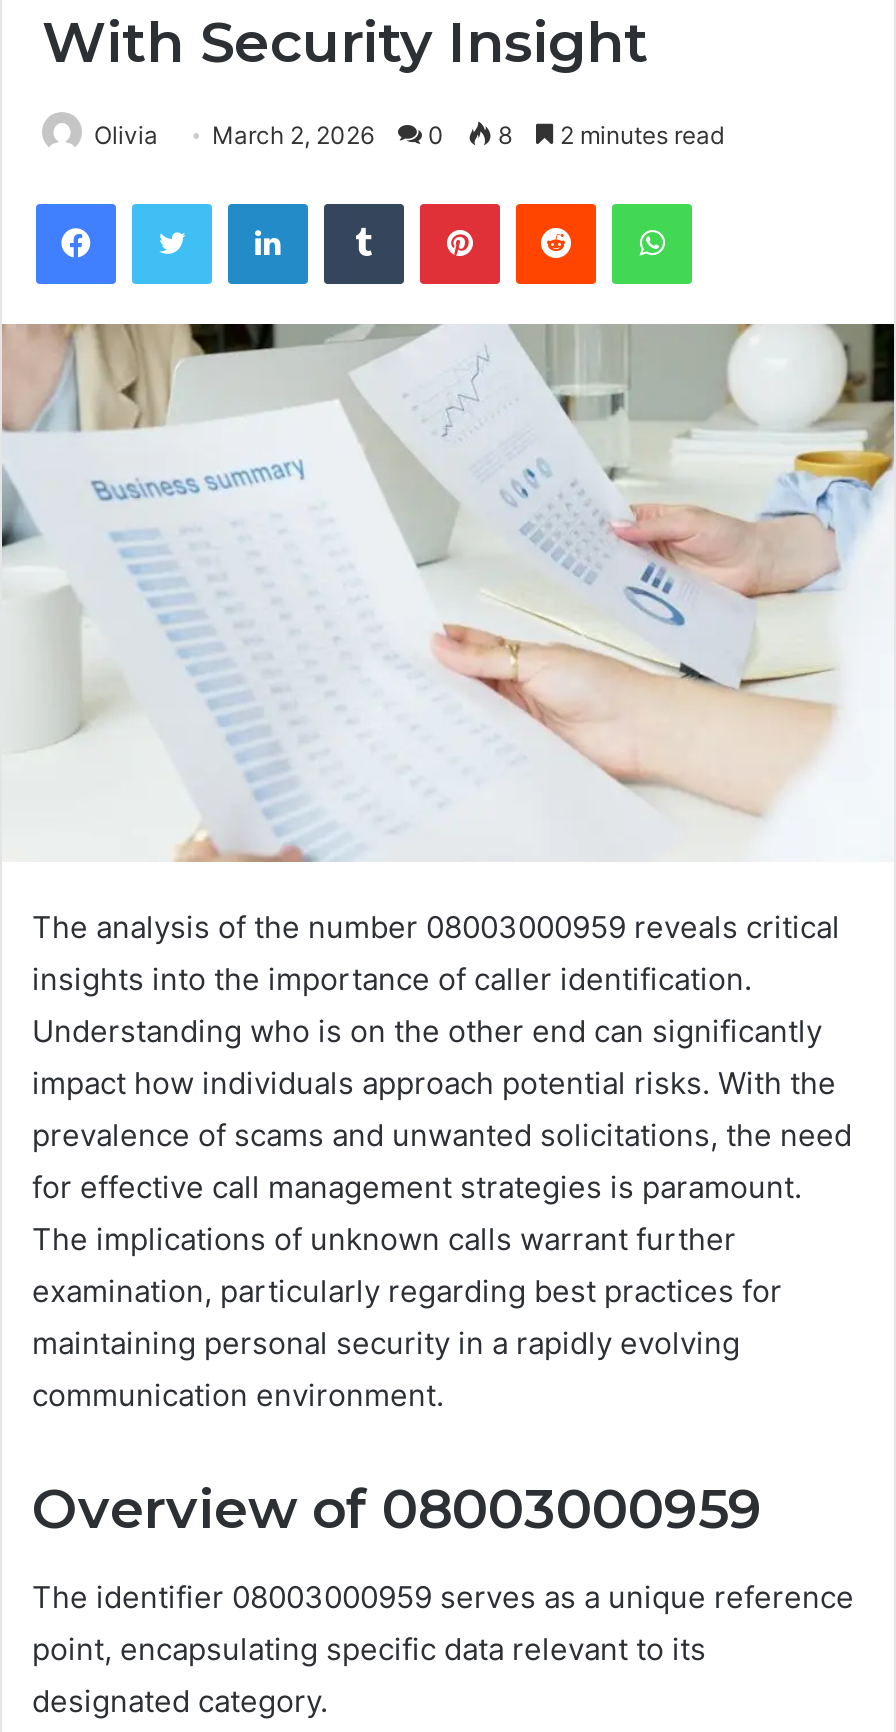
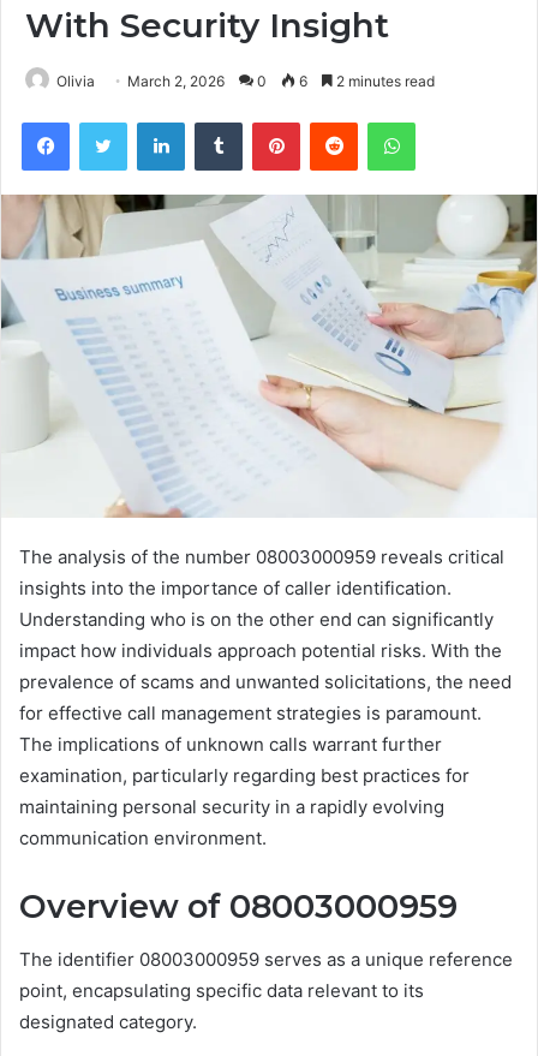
- Olivia March 2, 2026 0 8 2 minutes read
+ Olivia March 2, 2026 0 6 2 minutes read
